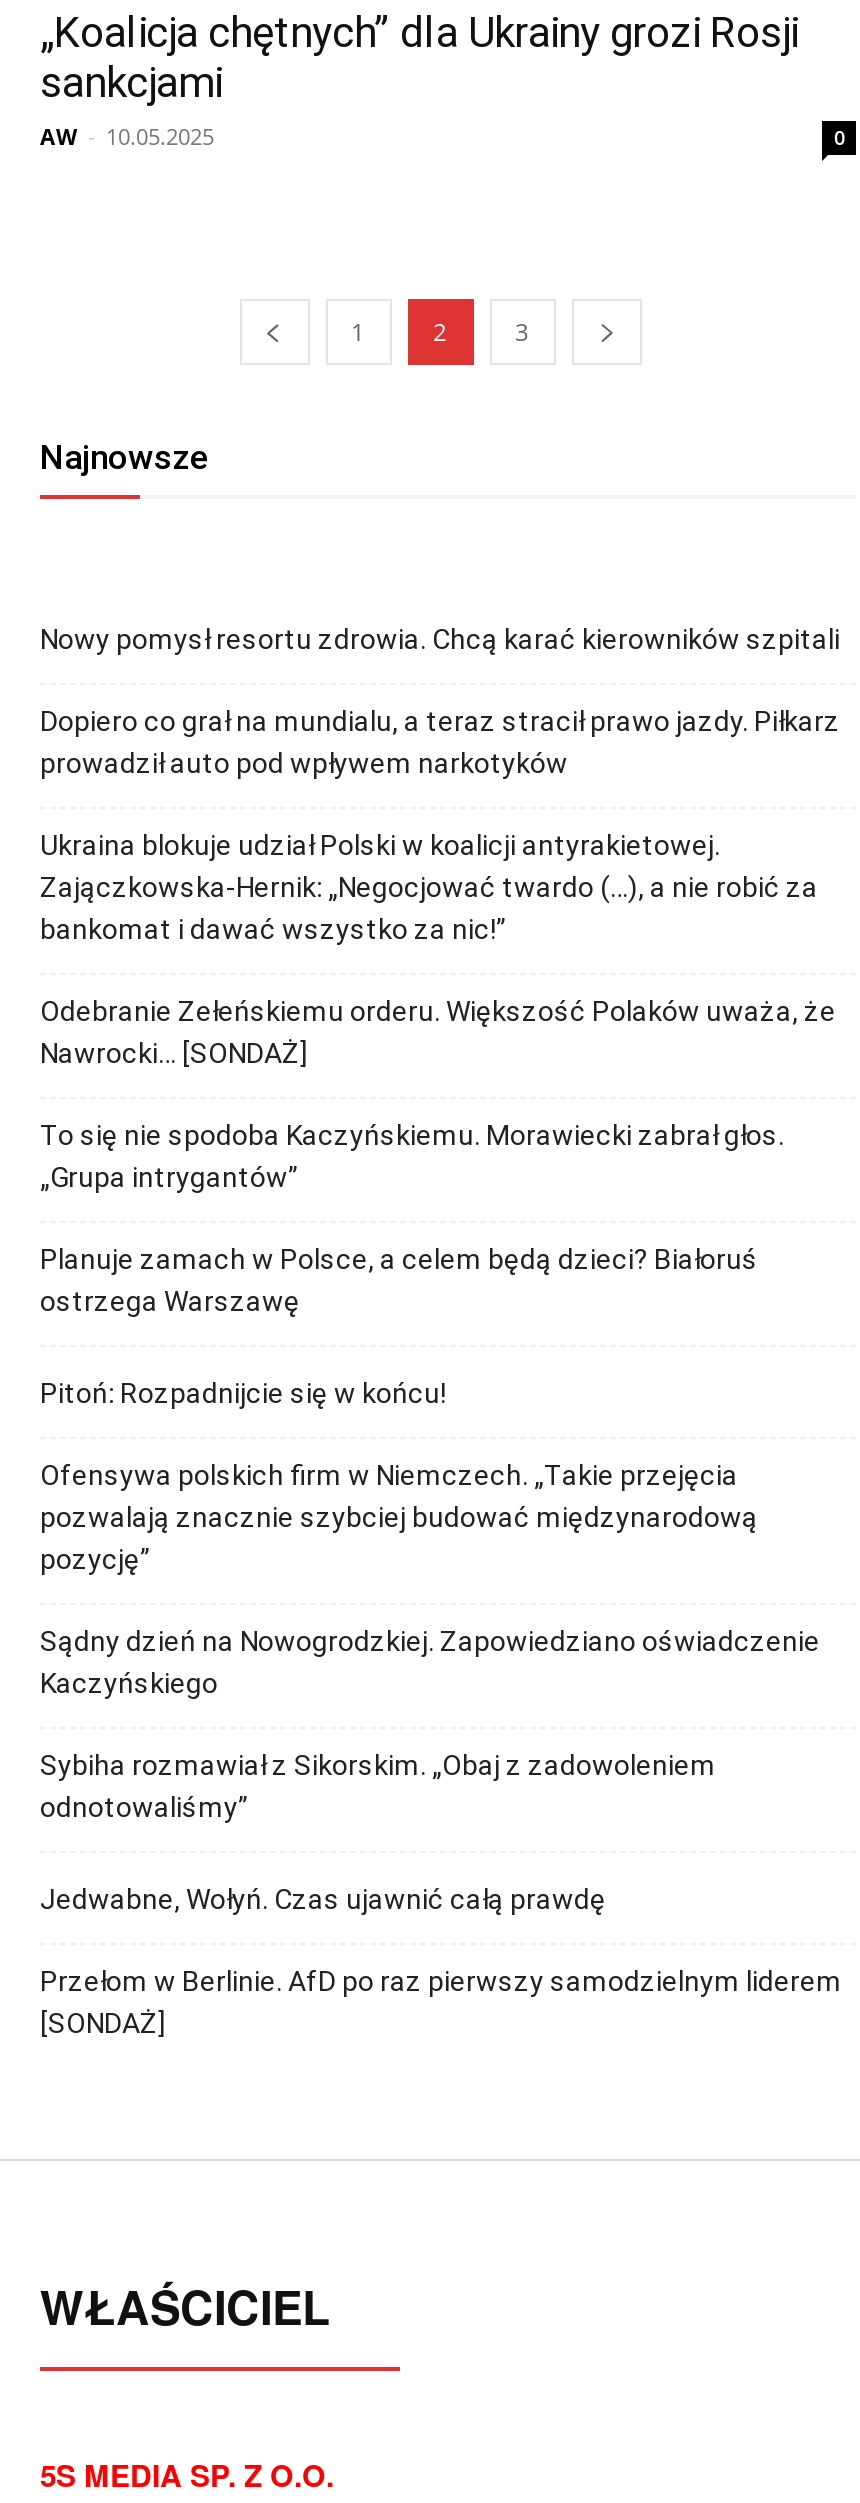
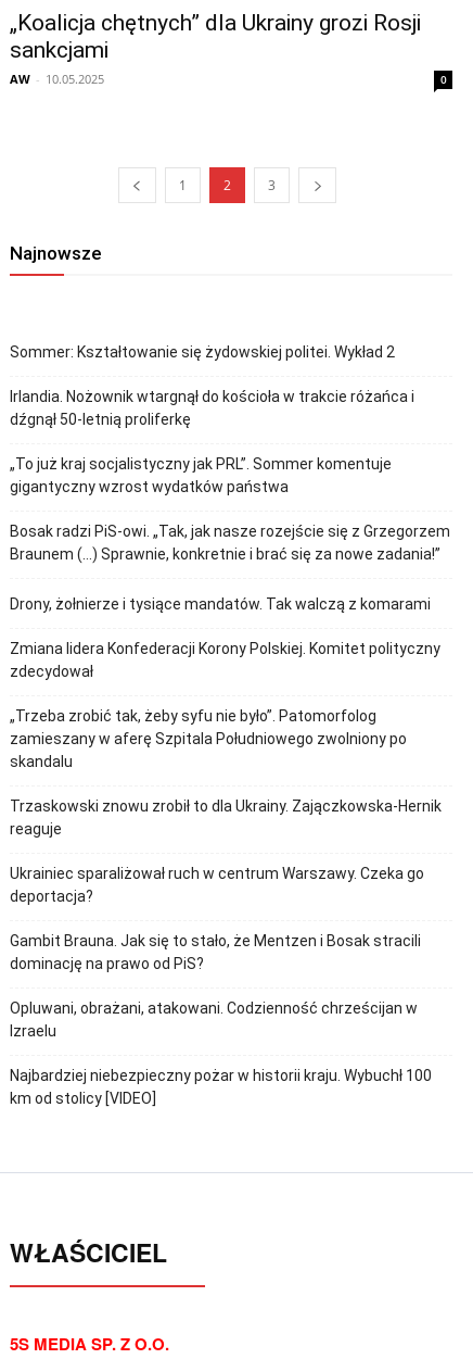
- Nowy pomysł resortu zdrowia. Chcą karać kierowników szpitali
+ Sommer: Kształtowanie się żydowskiej politei. Wykład 2

- Dopiero co grał na mundialu, a teraz stracił prawo jazdy. Piłkarz
- prowadził auto pod wpływem narkotyków
+ Irlandia. Nożownik wtargnął do kościoła w trakcie różańca i
+ dźgnął 50-letnią proliferkę

- Ukraina blokuje udział Polski w koalicji antyrakietowej.
- Zajączkowska-Hernik: „Negocjować twardo (…), a nie robić za
- bankomat i dawać wszystko za nic!”
+ „To już kraj socjalistyczny jak PRL”. Sommer komentuje
+ gigantyczny wzrost wydatków państwa

- Odebranie Zełeńskiemu orderu. Większość Polaków uważa, że
- Nawrocki… [SONDAŻ]
+ Bosak radzi PiS-owi. „Tak, jak nasze rozejście się z Grzegorzem
+ Braunem (…) Sprawnie, konkretnie i brać się za nowe zadania!”

- To się nie spodoba Kaczyńskiemu. Morawiecki zabrał głos.
- „Grupa intrygantów”
+ Drony, żołnierze i tysiące mandatów. Tak walczą z komarami

- Planuje zamach w Polsce, a celem będą dzieci? Białoruś
- ostrzega Warszawę
+ Zmiana lidera Konfederacji Korony Polskiej. Komitet polityczny
+ zdecydował

- Pitoń: Rozpadnijcie się w końcu!
+ „Trzeba zrobić tak, żeby syfu nie było”. Patomorfolog
+ zamieszany w aferę Szpitala Południowego zwolniony po
+ skandalu

- Ofensywa polskich firm w Niemczech. „Takie przejęcia
- pozwalają znacznie szybciej budować międzynarodową
- pozycję”
+ Trzaskowski znowu zrobił to dla Ukrainy. Zajączkowska-Hernik
+ reaguje

- Sądny dzień na Nowogrodzkiej. Zapowiedziano oświadczenie
- Kaczyńskiego
+ Ukrainiec sparaliżował ruch w centrum Warszawy. Czeka go
+ deportacja?

- Sybiha rozmawiał z Sikorskim. „Obaj z zadowoleniem
- odnotowaliśmy”
+ Gambit Brauna. Jak się to stało, że Mentzen i Bosak stracili
+ dominację na prawo od PiS?

- Jedwabne, Wołyń. Czas ujawnić całą prawdę
+ Opluwani, obrażani, atakowani. Codzienność chrześcijan w
+ Izraelu

- Przełom w Berlinie. AfD po raz pierwszy samodzielnym liderem
- [SONDAŻ]
+ Najbardziej niebezpieczny pożar w historii kraju. Wybuchł 100
+ km od stolicy [VIDEO]
